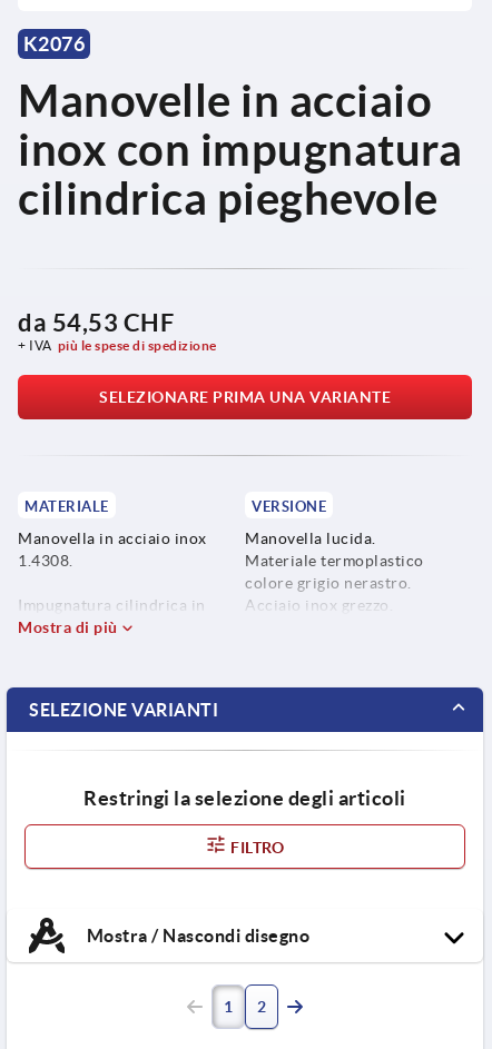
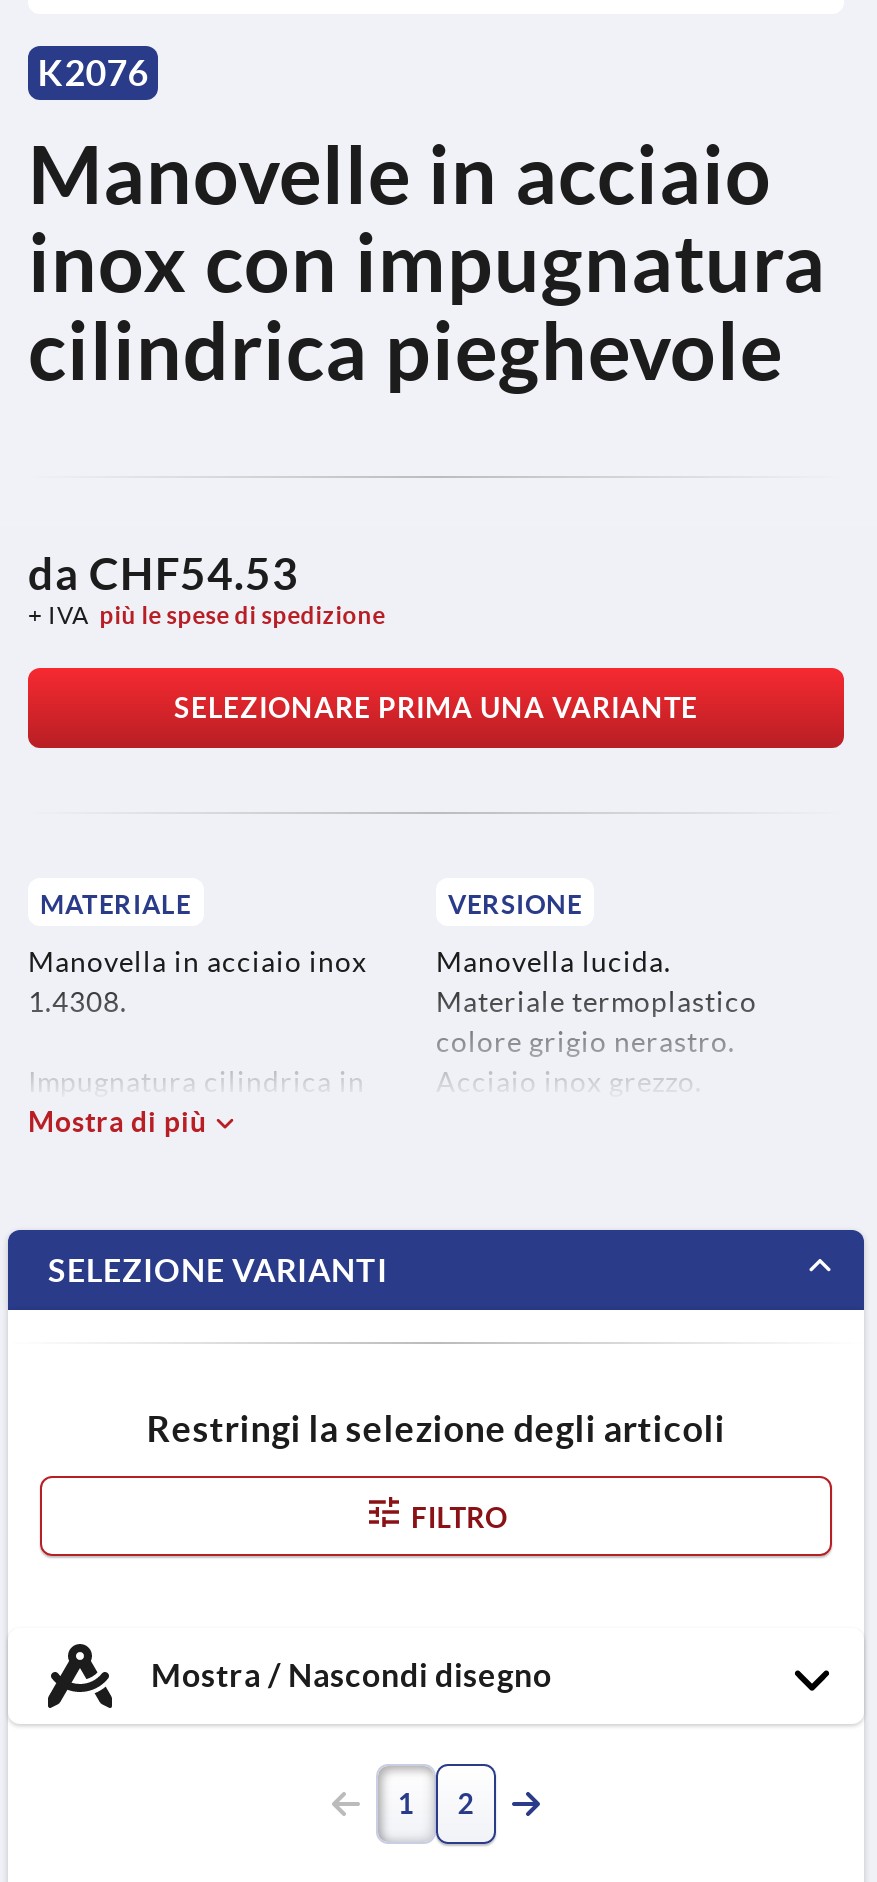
- da 54,53 CHF
+ da CHF54.53
